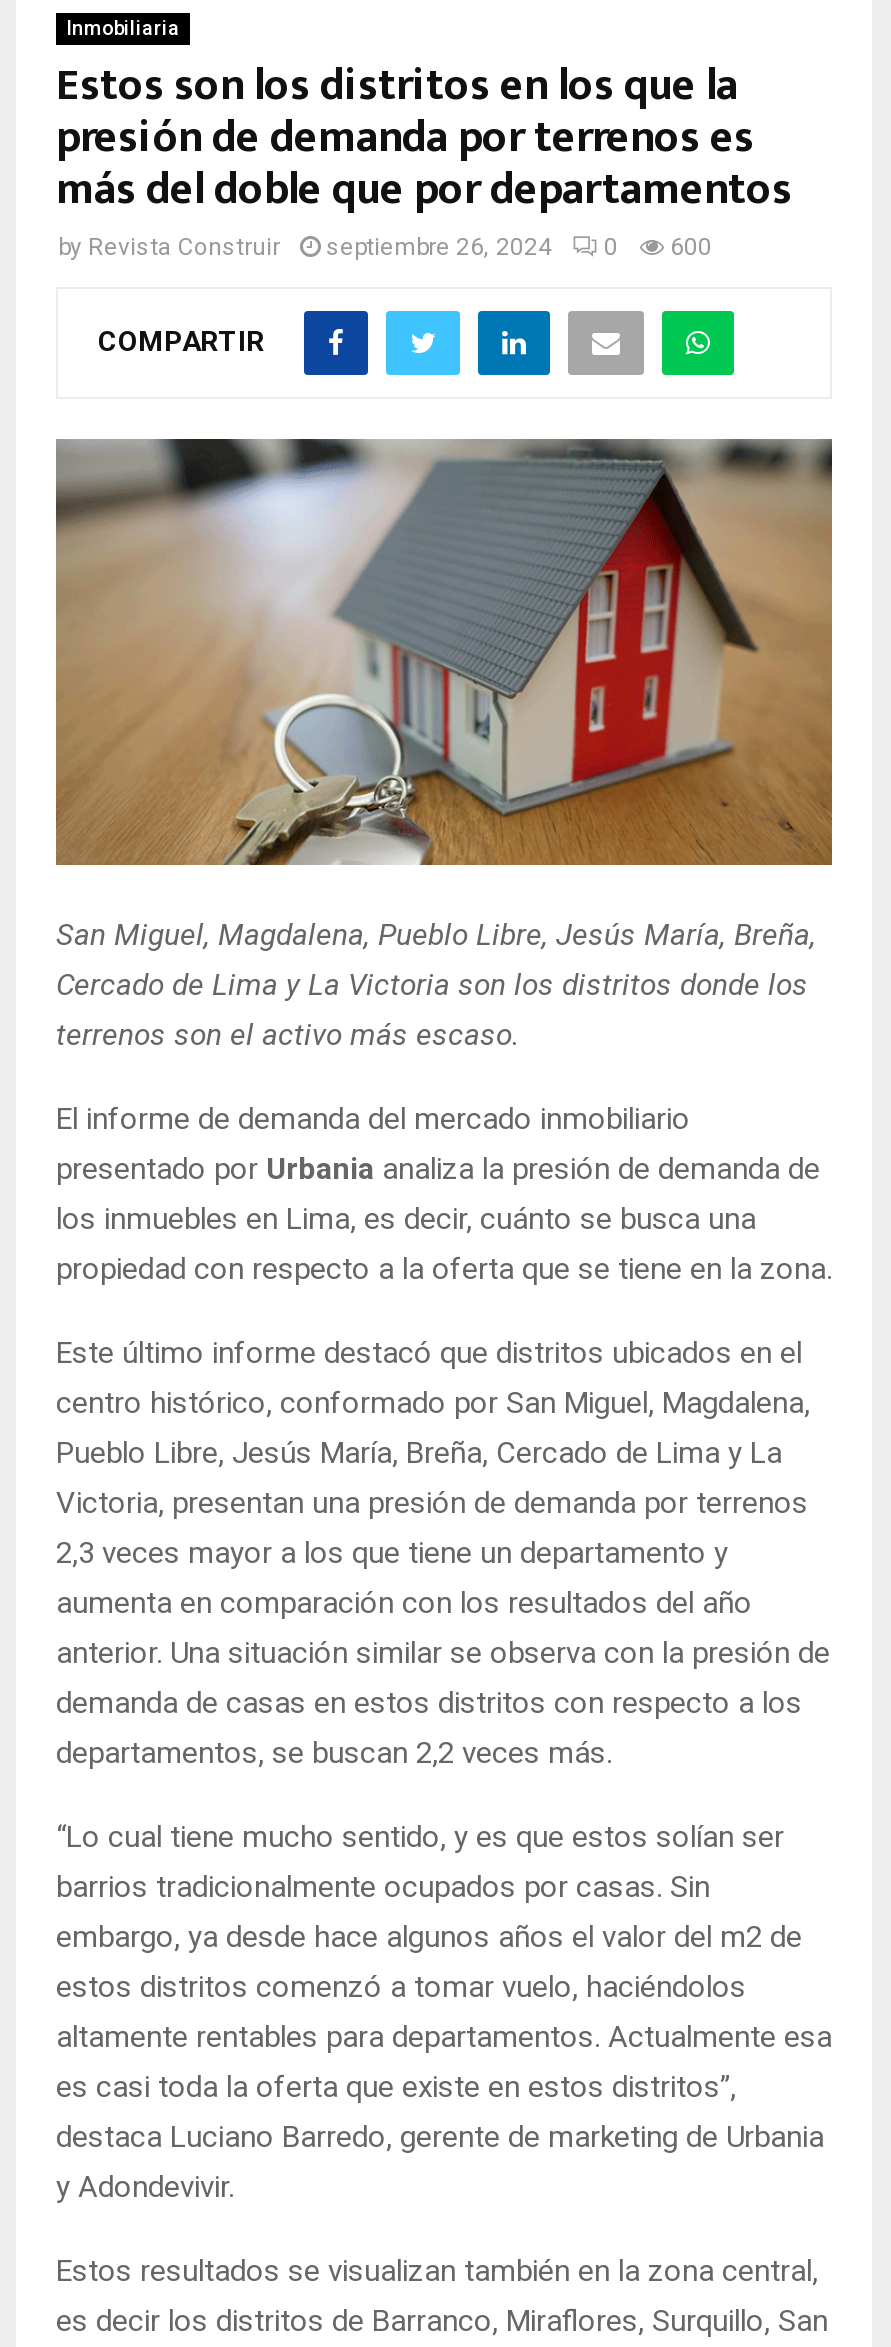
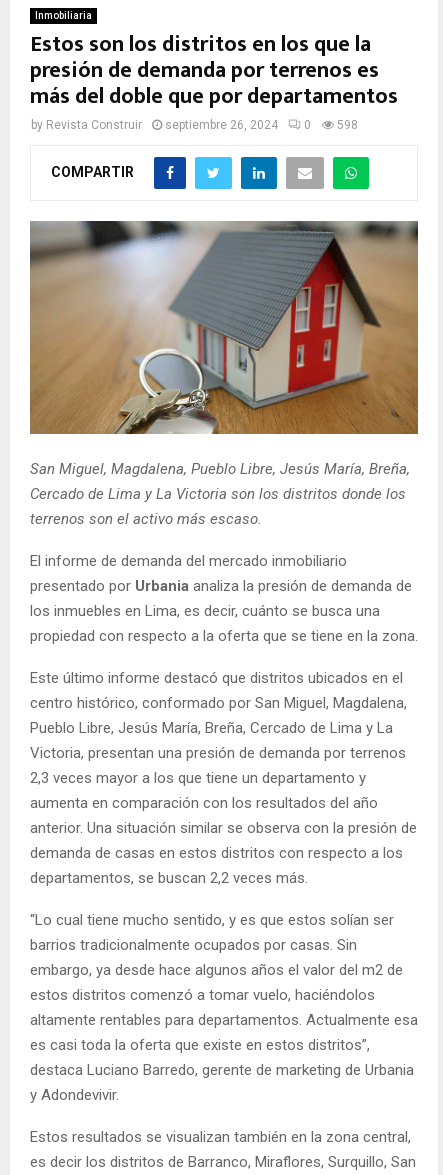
- by Revista Construir septiembre 26, 2024 0 600
+ by Revista Construir septiembre 26, 2024 0 598
